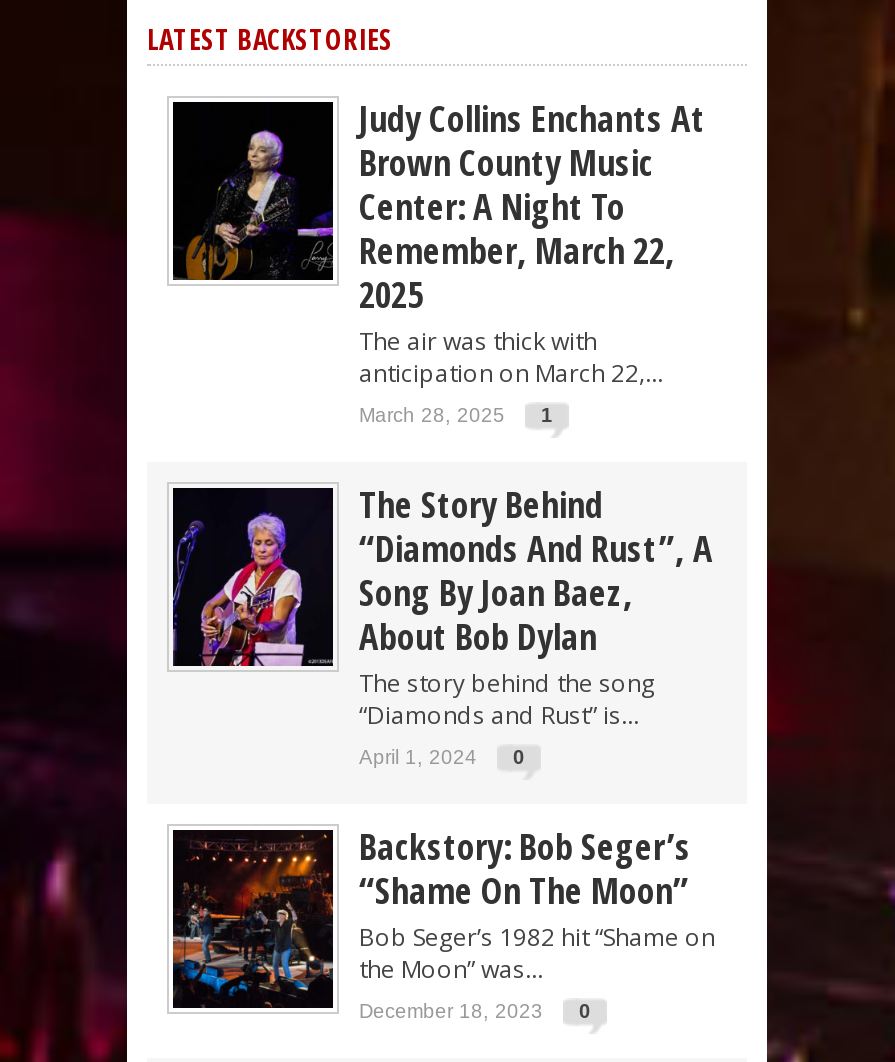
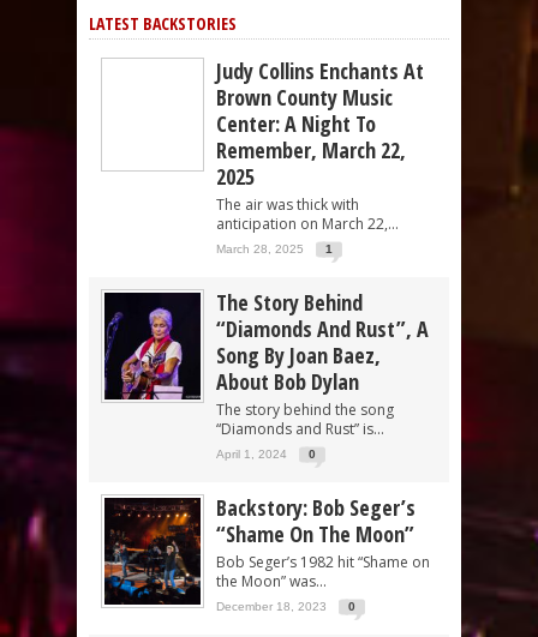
- [image]
